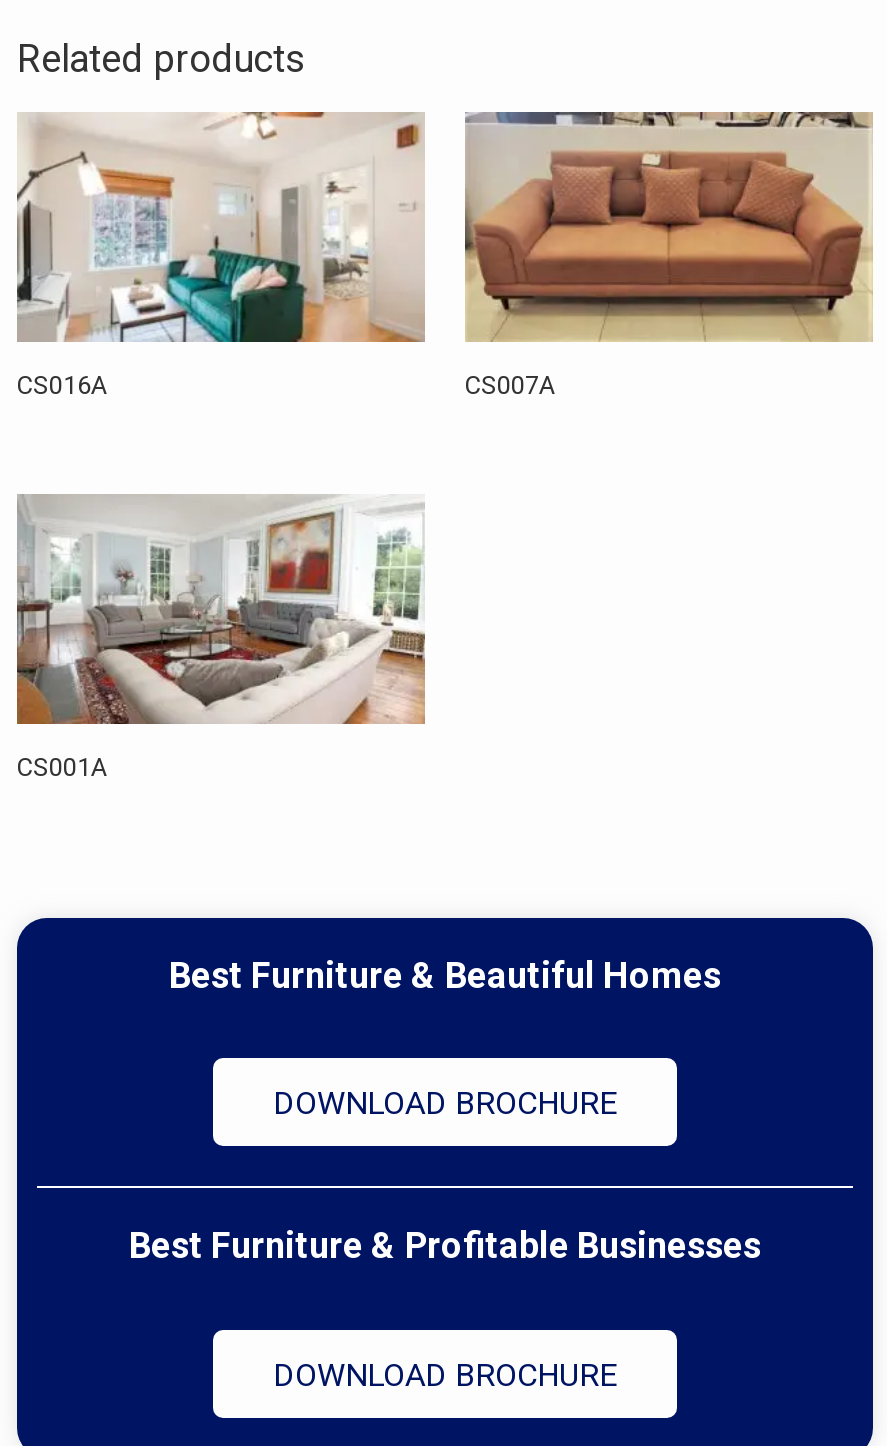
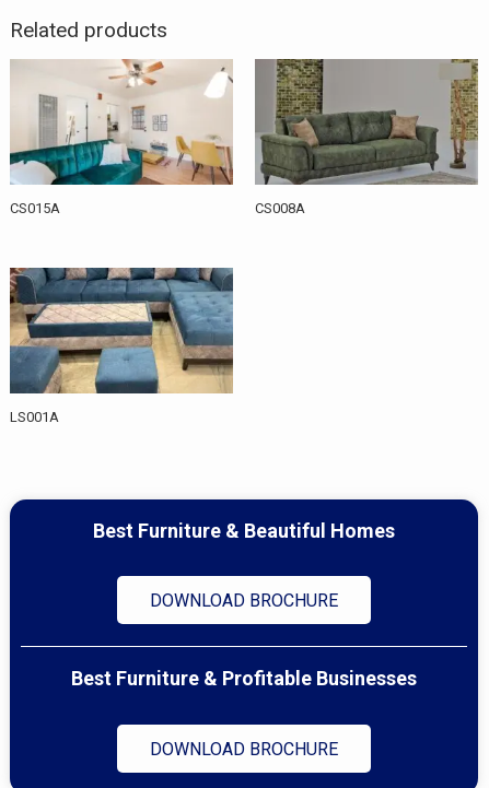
- [image]
- CS016A
- CS007A
+ [image]
+ CS015A
+ CS008A

- [image]
+ [image]

- [image]
- CS001A
+ [image]
+ LS001A
